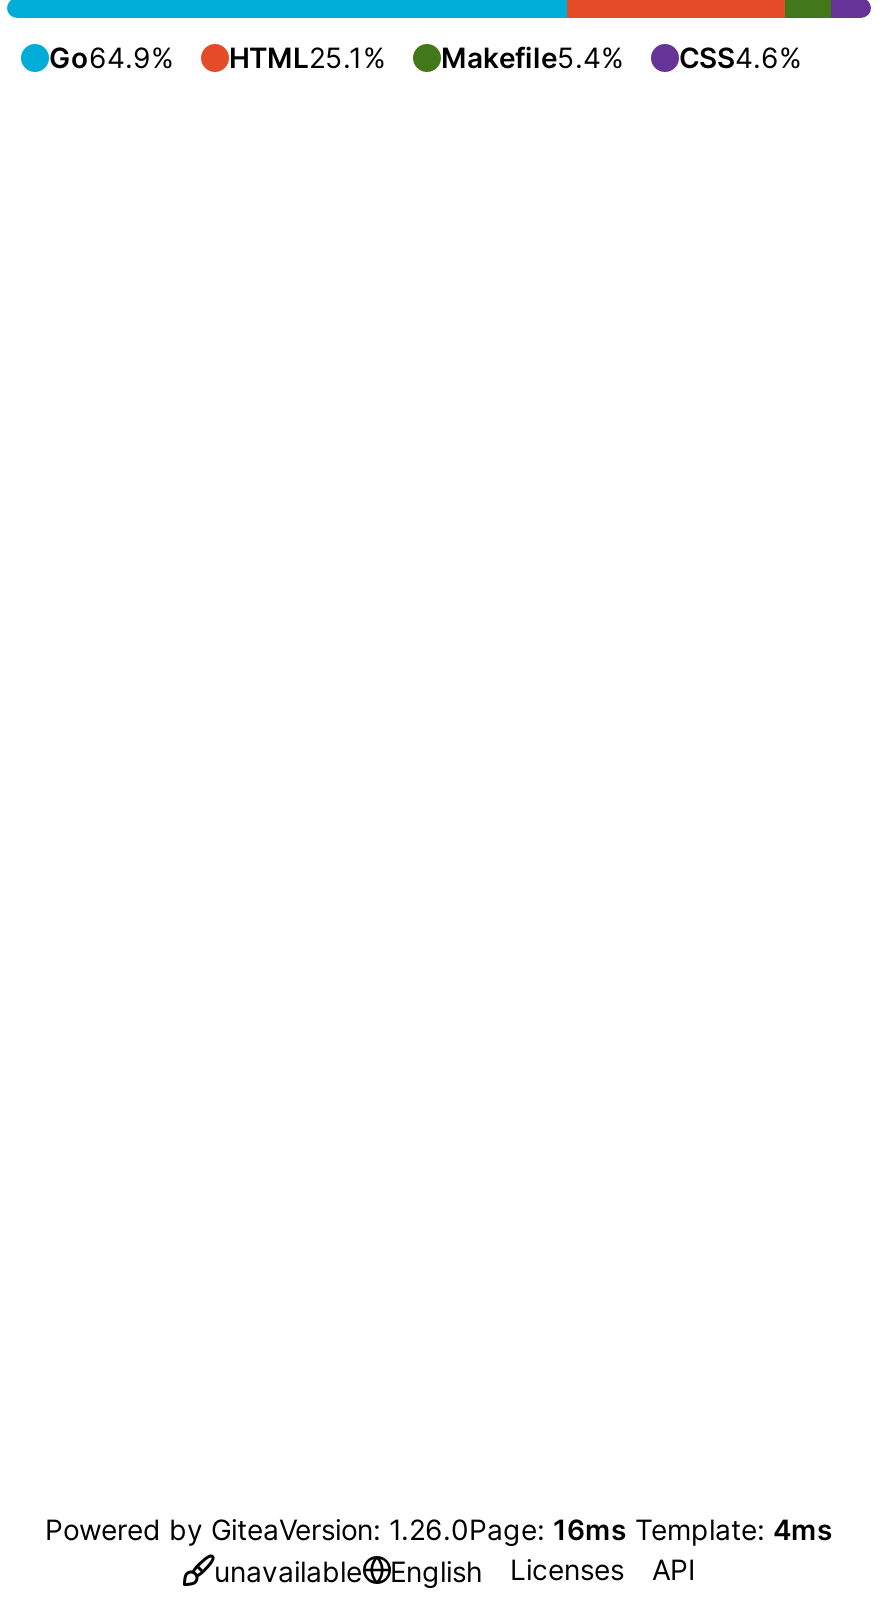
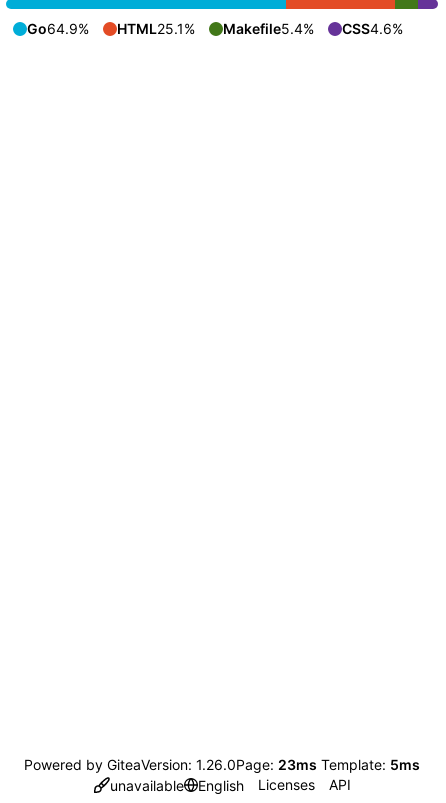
- Powered by GiteaVersion: 1.26.0Page: 16ms Template: 4ms
+ Powered by GiteaVersion: 1.26.0Page: 23ms Template: 5ms
